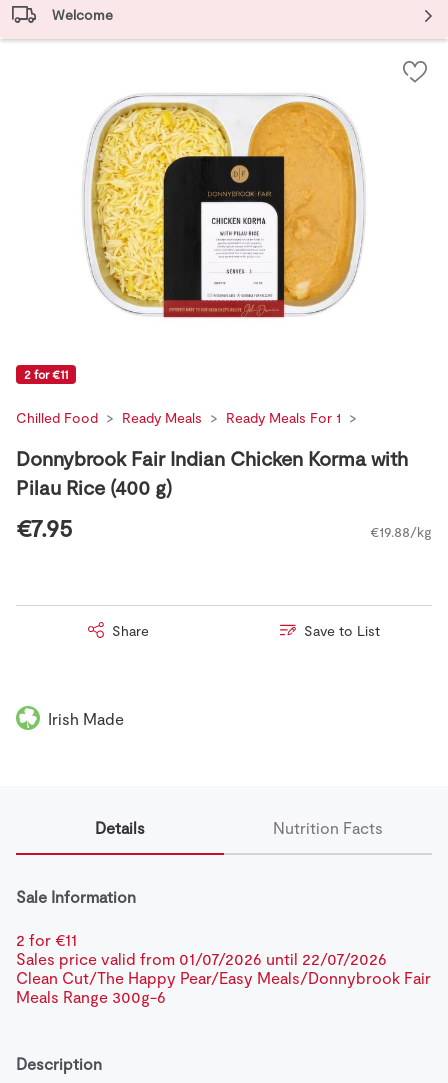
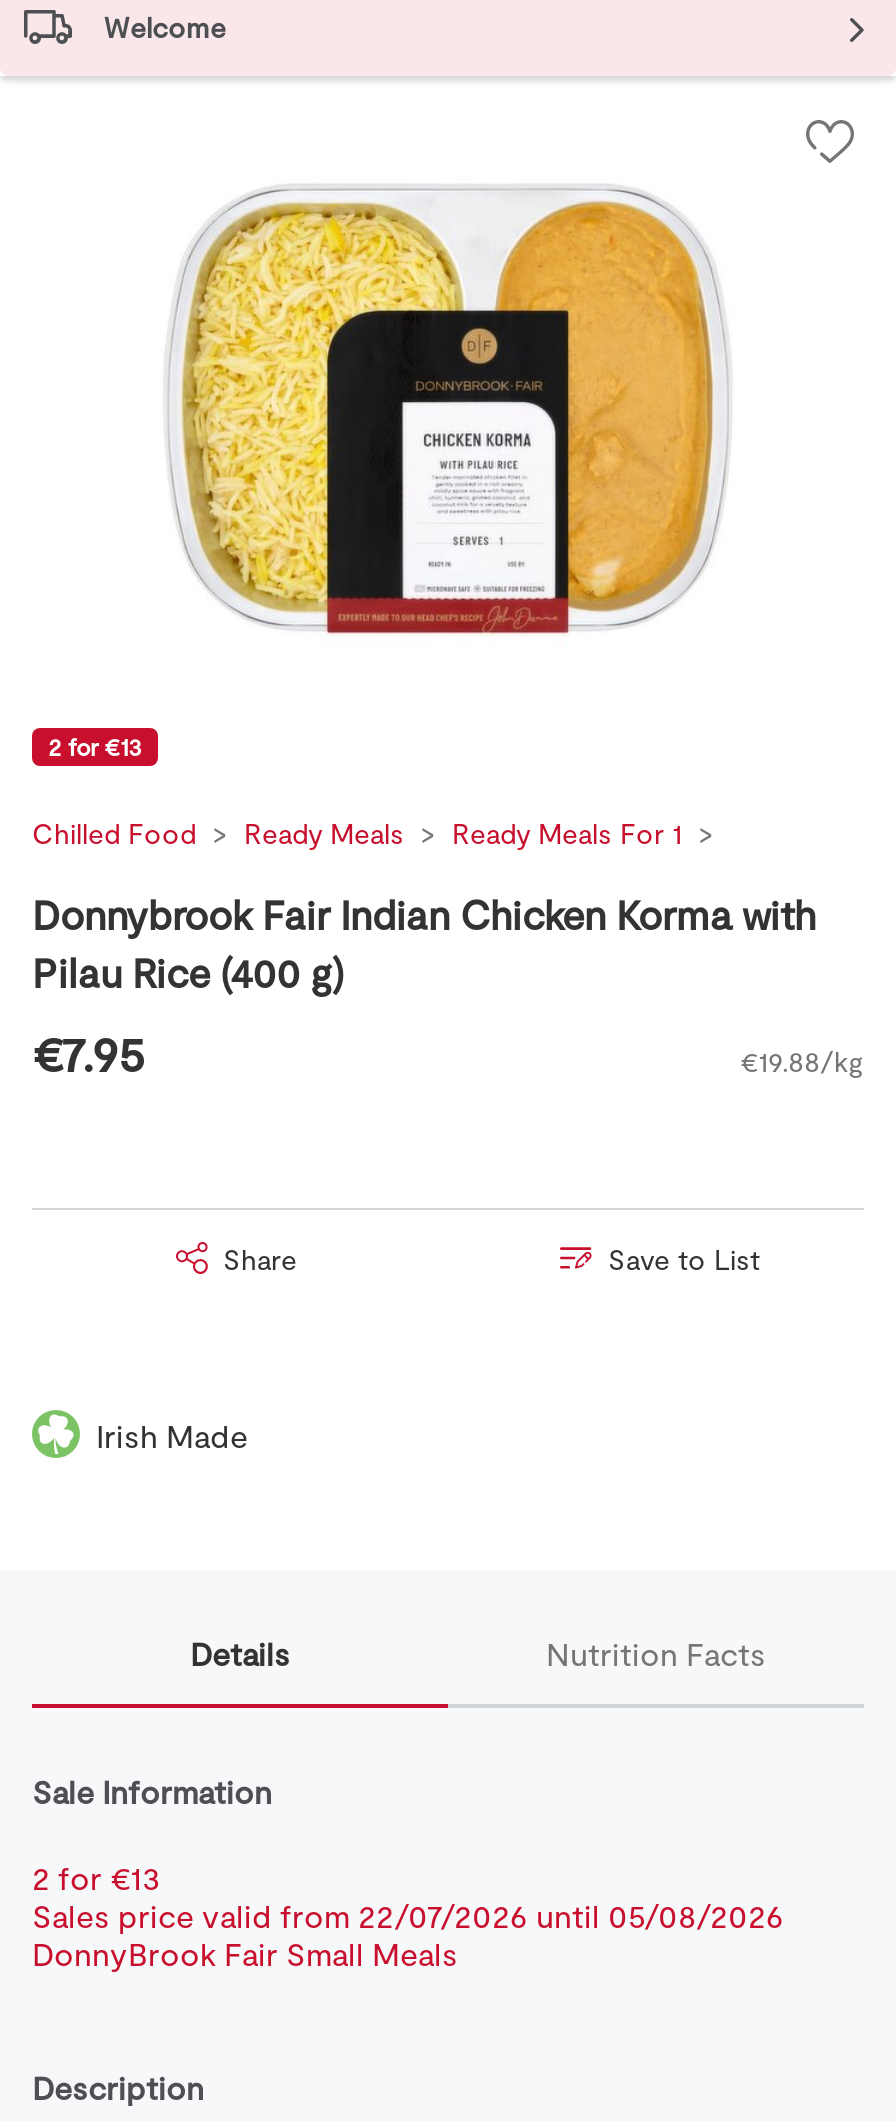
- 2 for €11
+ 2 for €13

- 2 for €11
- Sales price valid from 01/07/2026 until 22/07/2026
- Clean Cut/The Happy Pear/Easy Meals/Donnybrook Fair
- Meals Range 300g-6
+ 2 for €13
+ Sales price valid from 22/07/2026 until 05/08/2026
+ DonnyBrook Fair Small Meals
